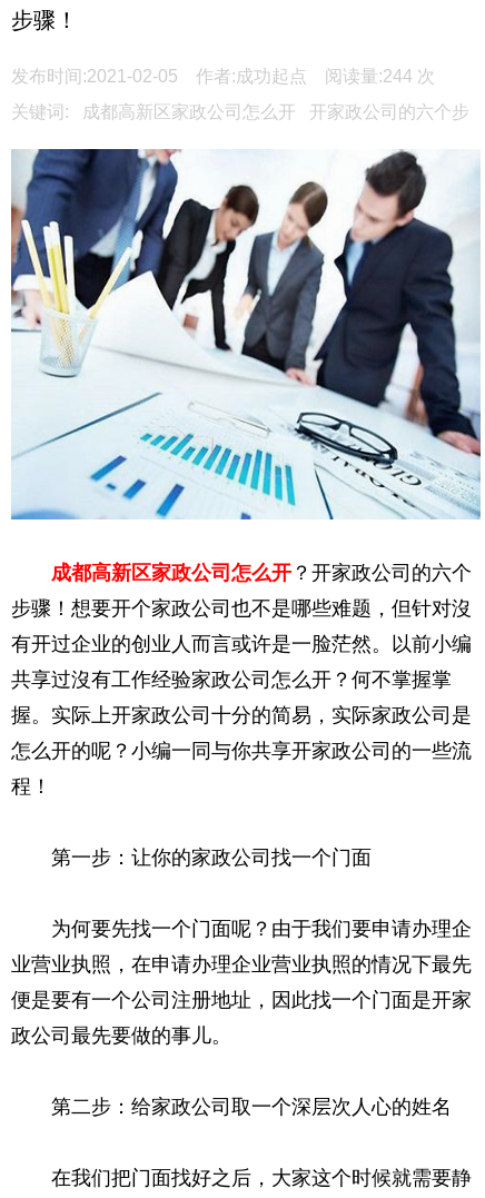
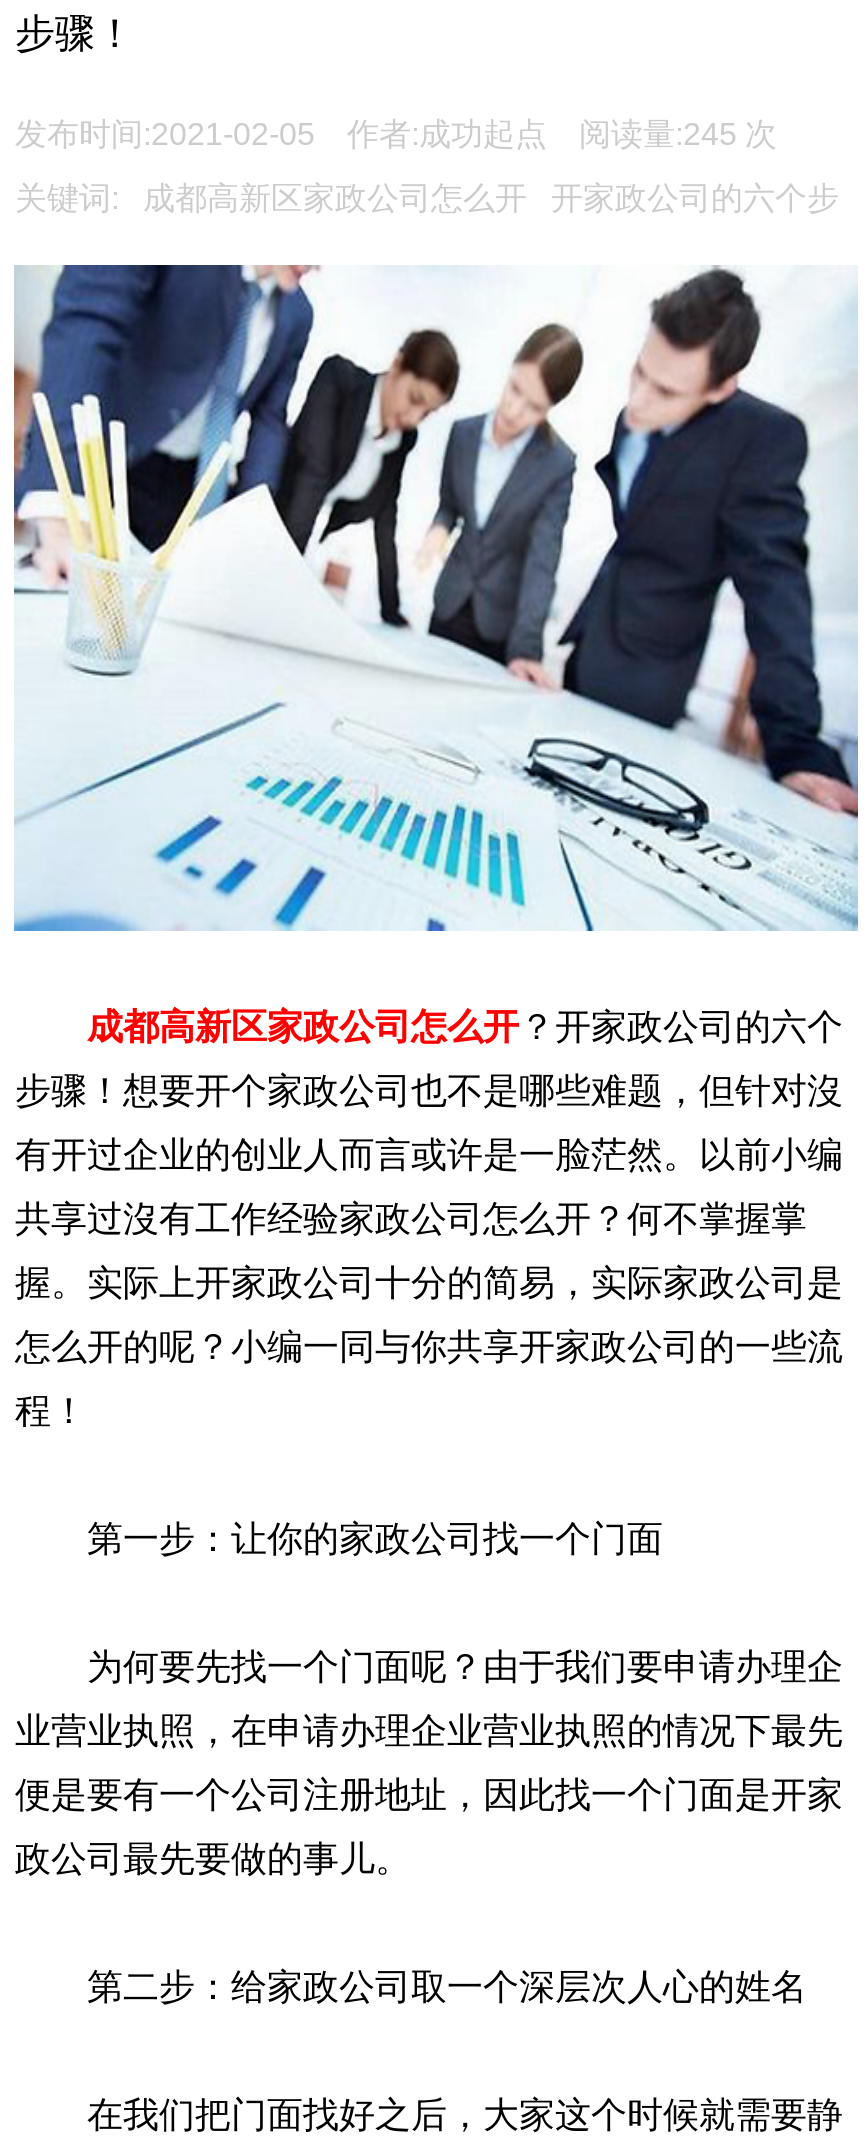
- 发布时间:2021-02-05 作者:成功起点 阅读量:244次
+ 发布时间:2021-02-05 作者:成功起点 阅读量:245次
